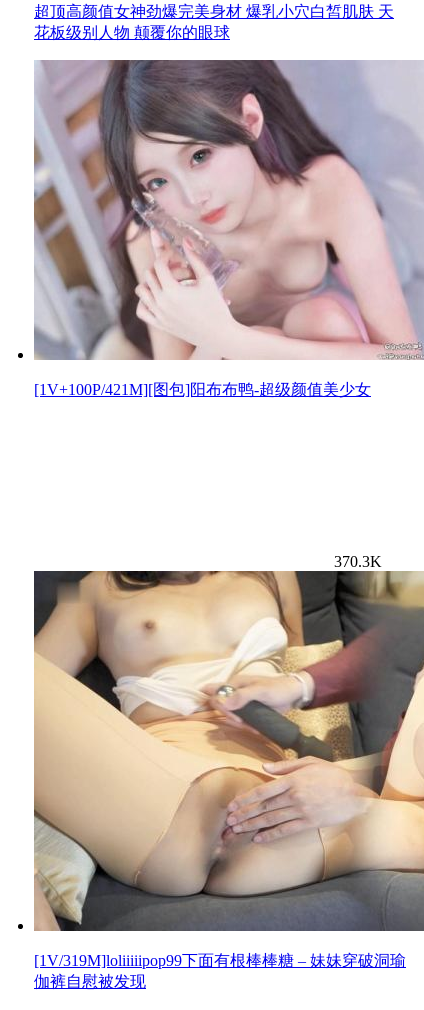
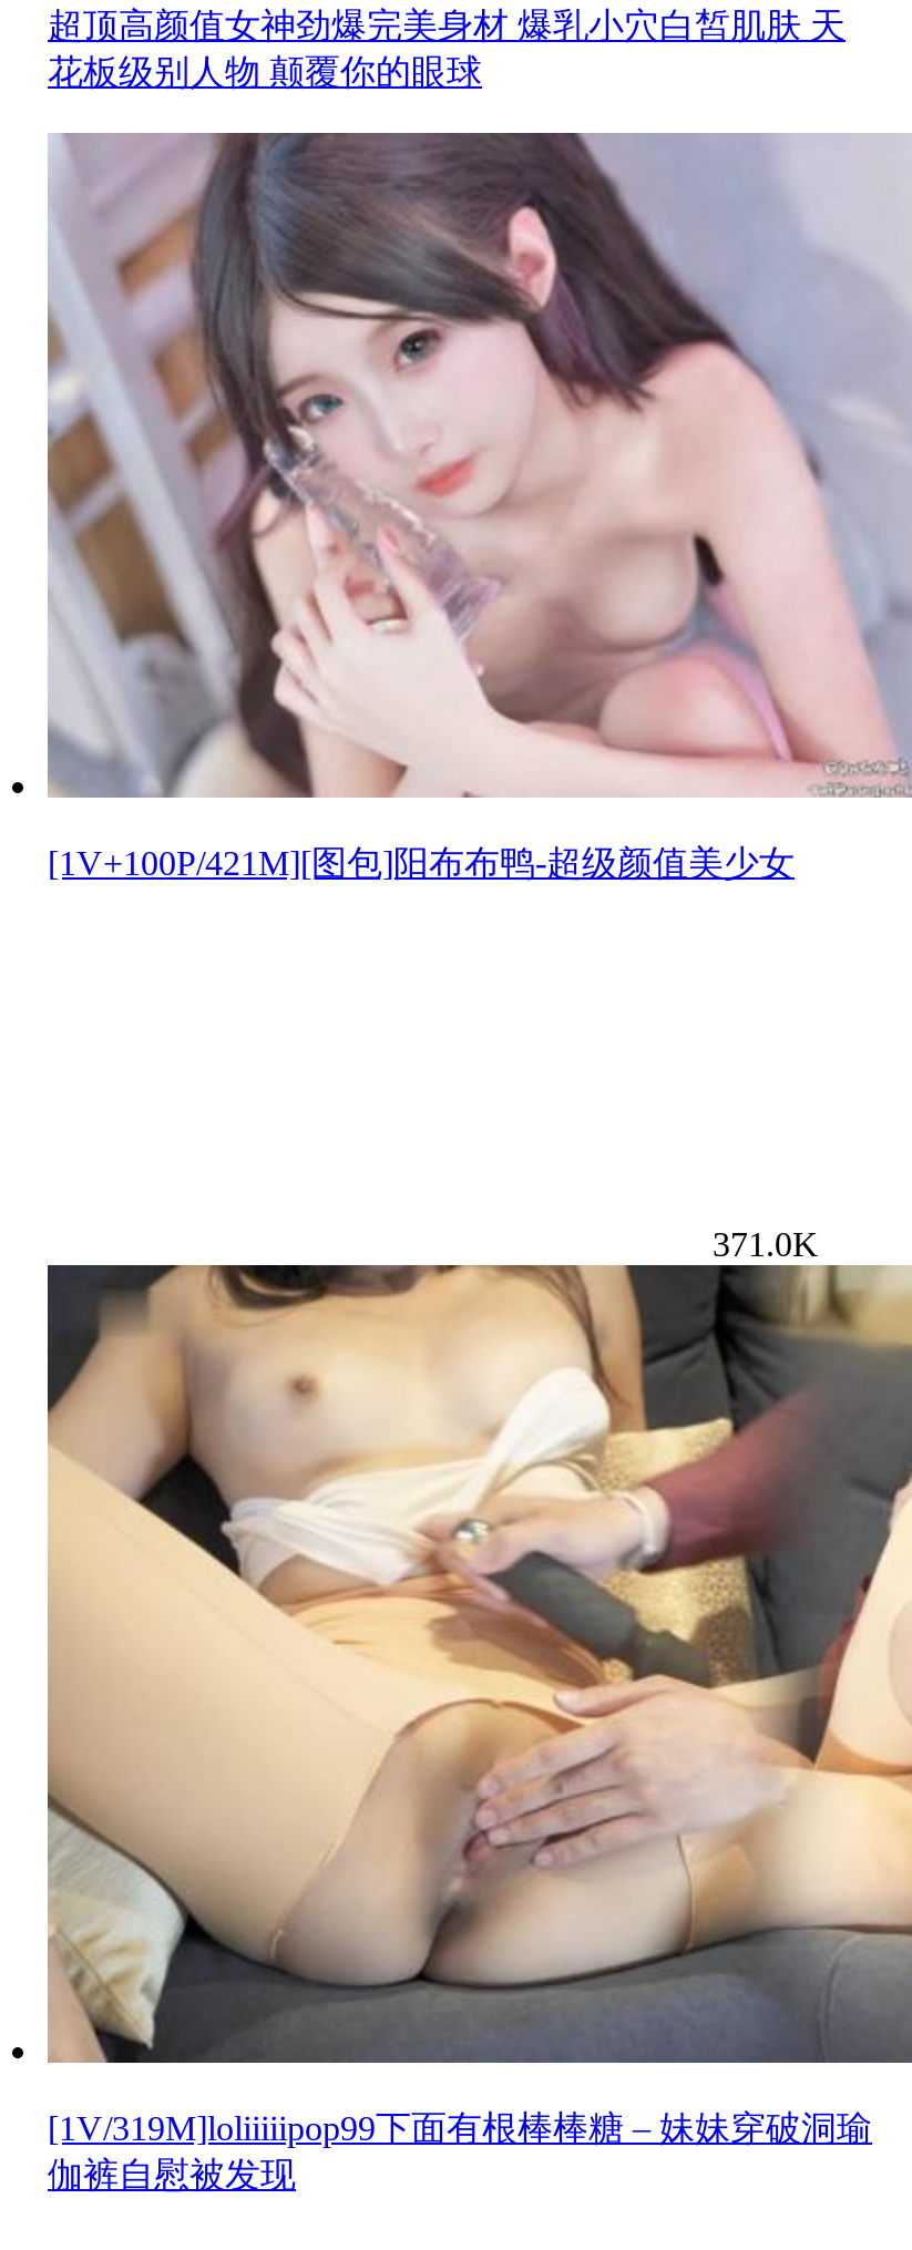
- 370.3K
+ 371.0K
